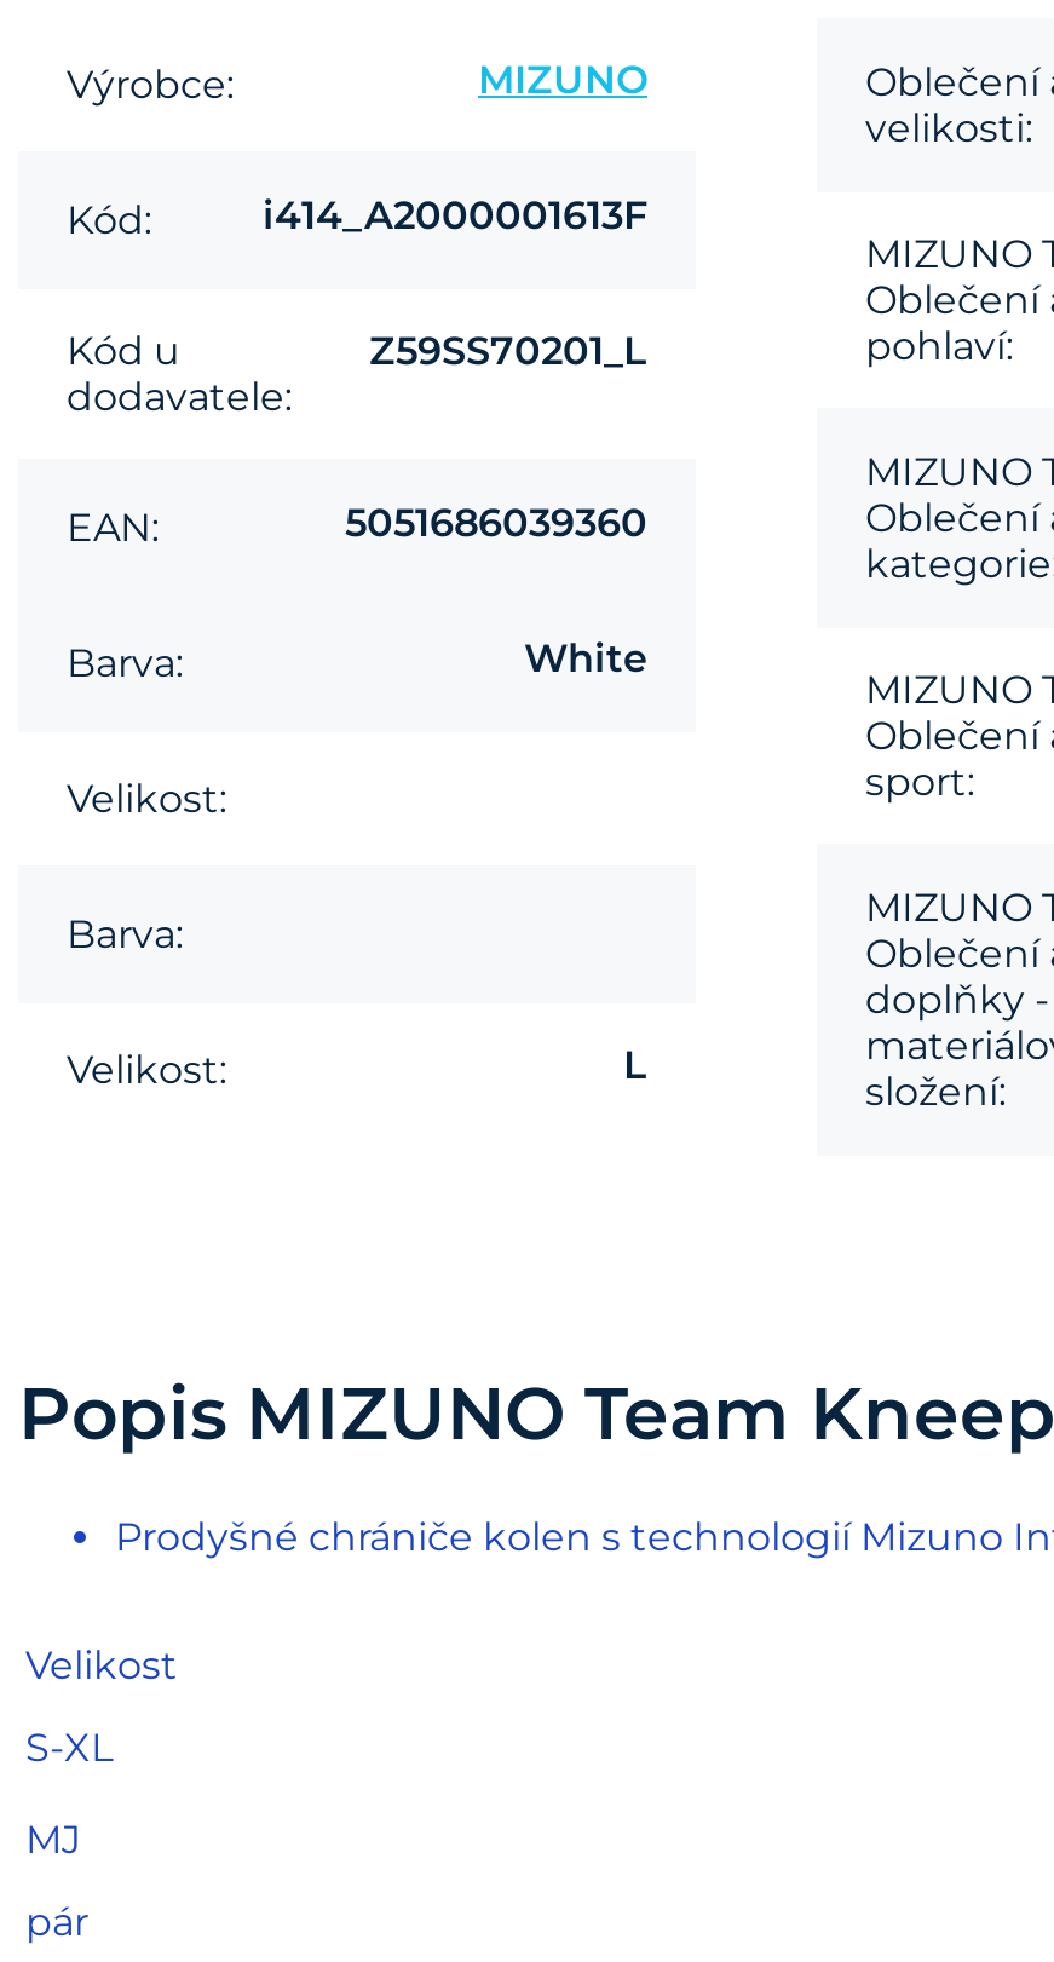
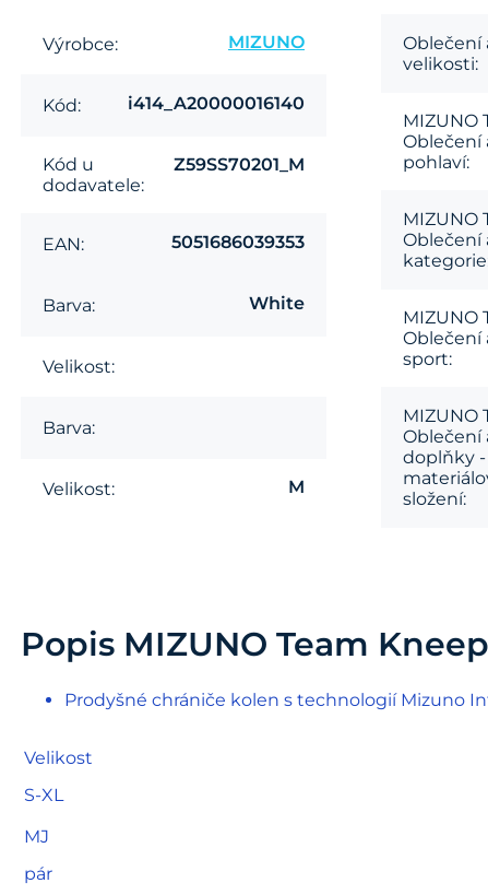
- i414_A2000001613F
+ i414_A20000016140

- Z59SS70201_L
+ Z59SS70201_M

- 5051686039360
+ 5051686039353

- L
+ M
